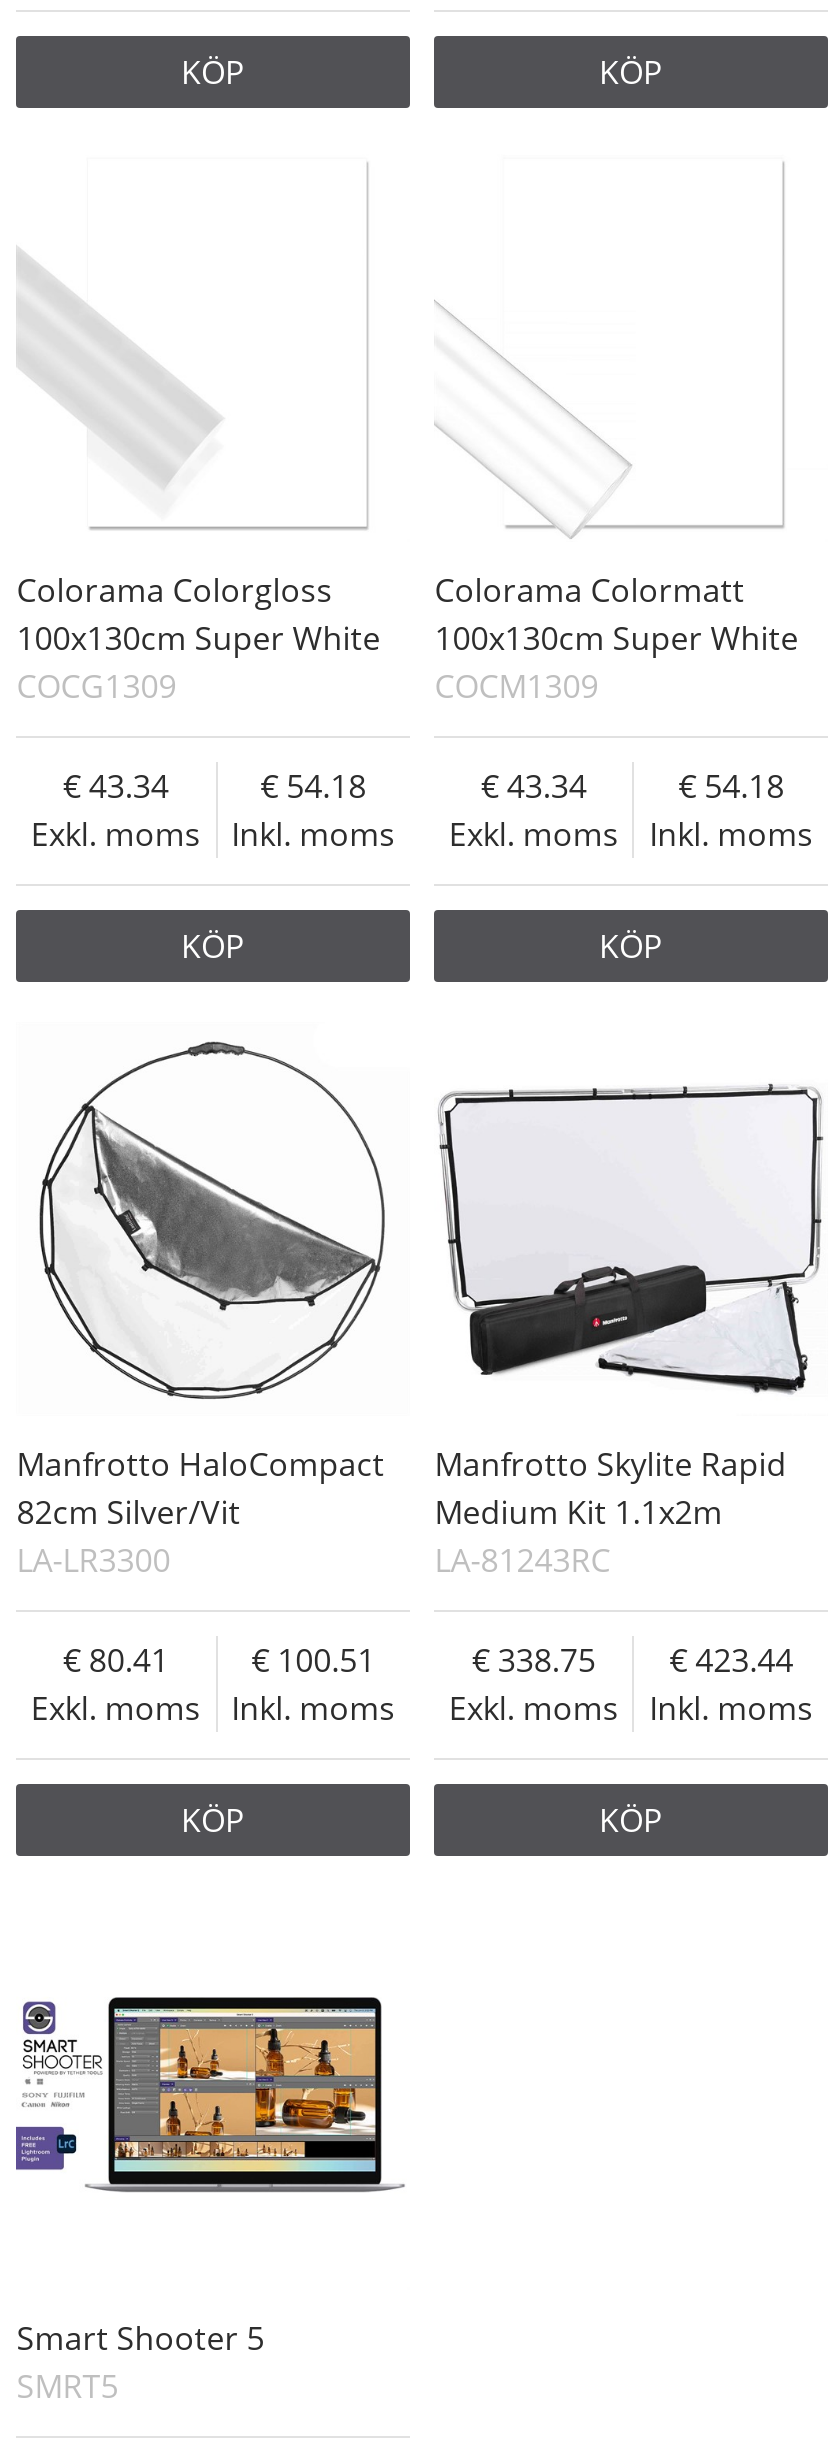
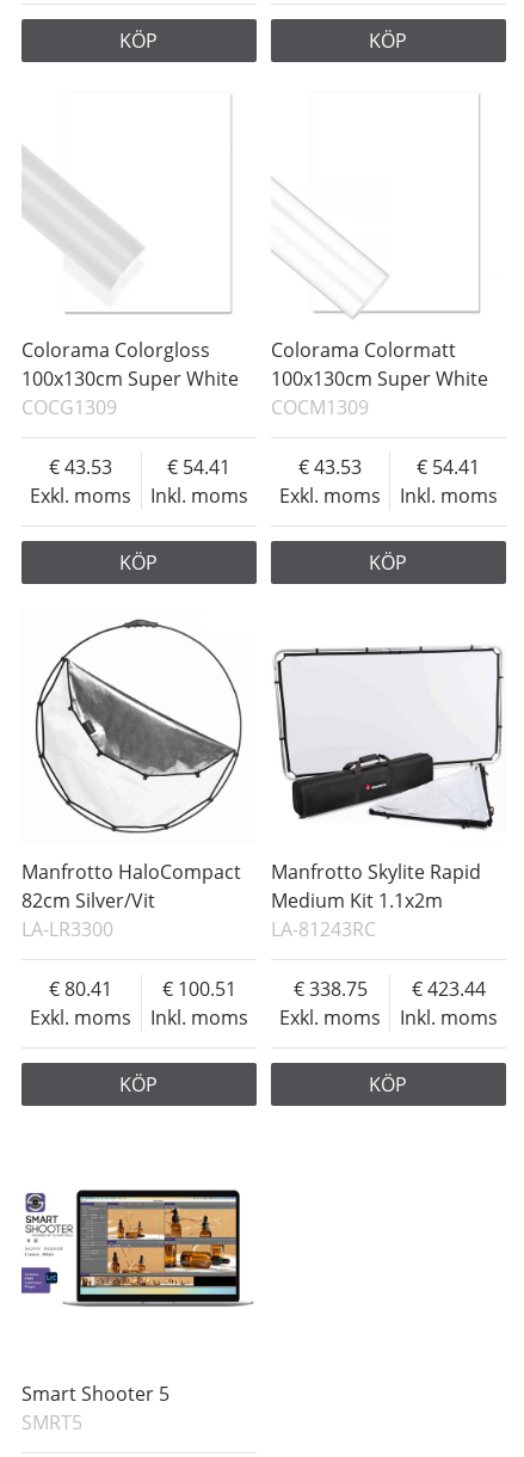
- 43.34
+ 43.53

- 54.18
+ 54.41

- 43.34
+ 43.53

- 54.18
+ 54.41
